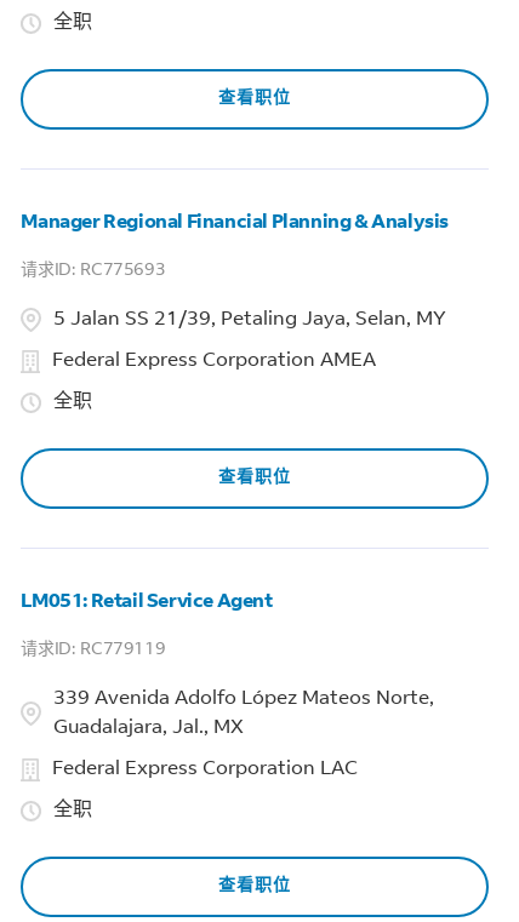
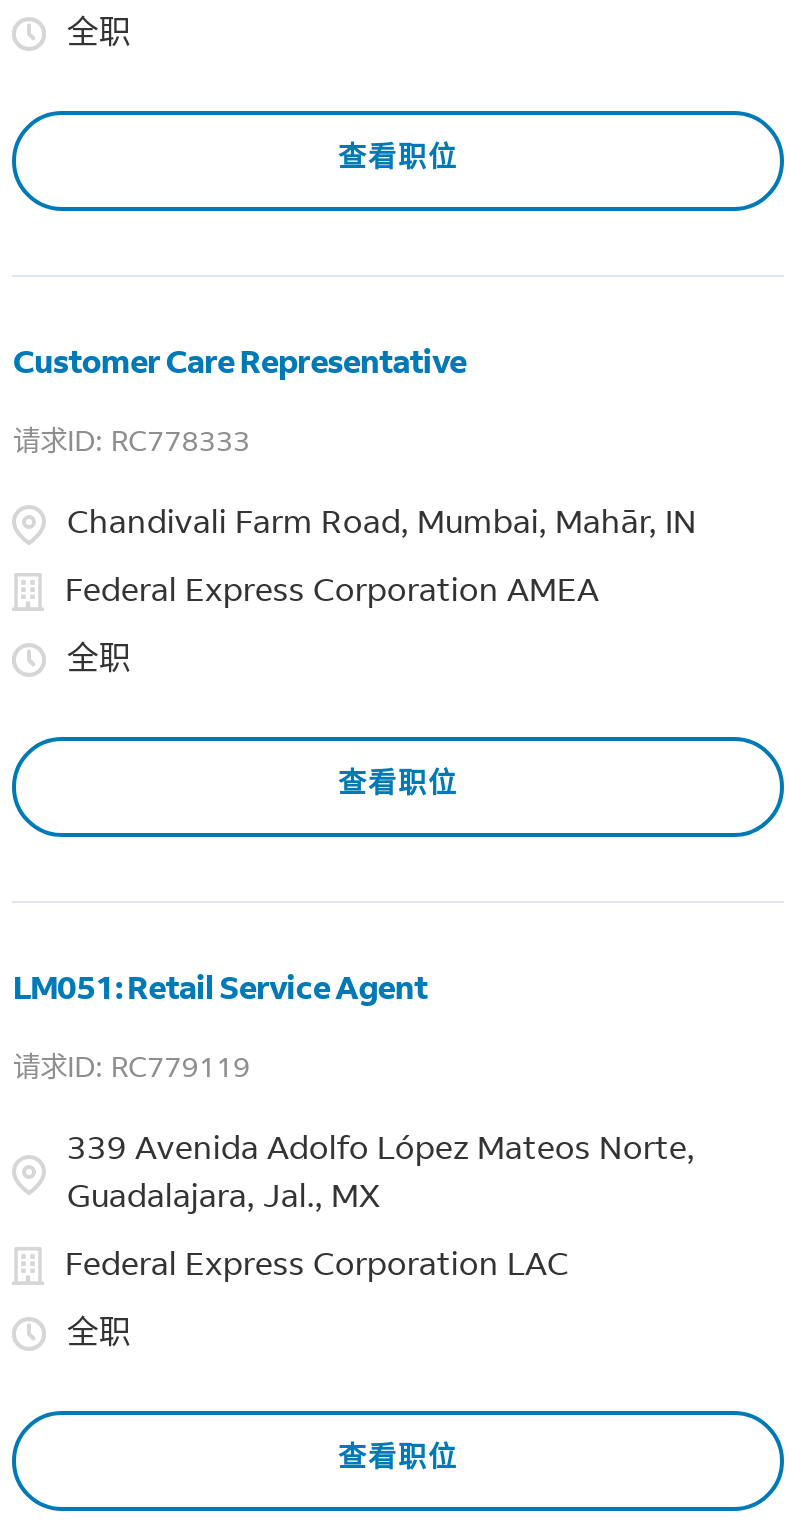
- Manager Regional Financial Planning & Analysis
+ Customer Care Representative

- RC775693
+ RC778333

- 5 Jalan SS 21/39, Petaling Jaya, Selan, MY
+ Chandivali Farm Road, Mumbai, Mahār, IN
